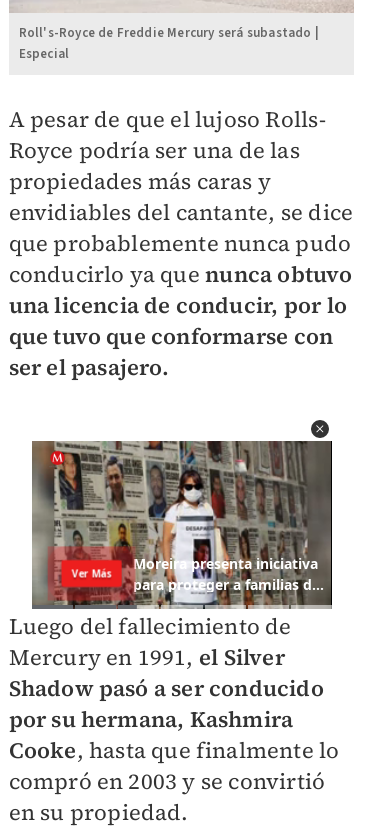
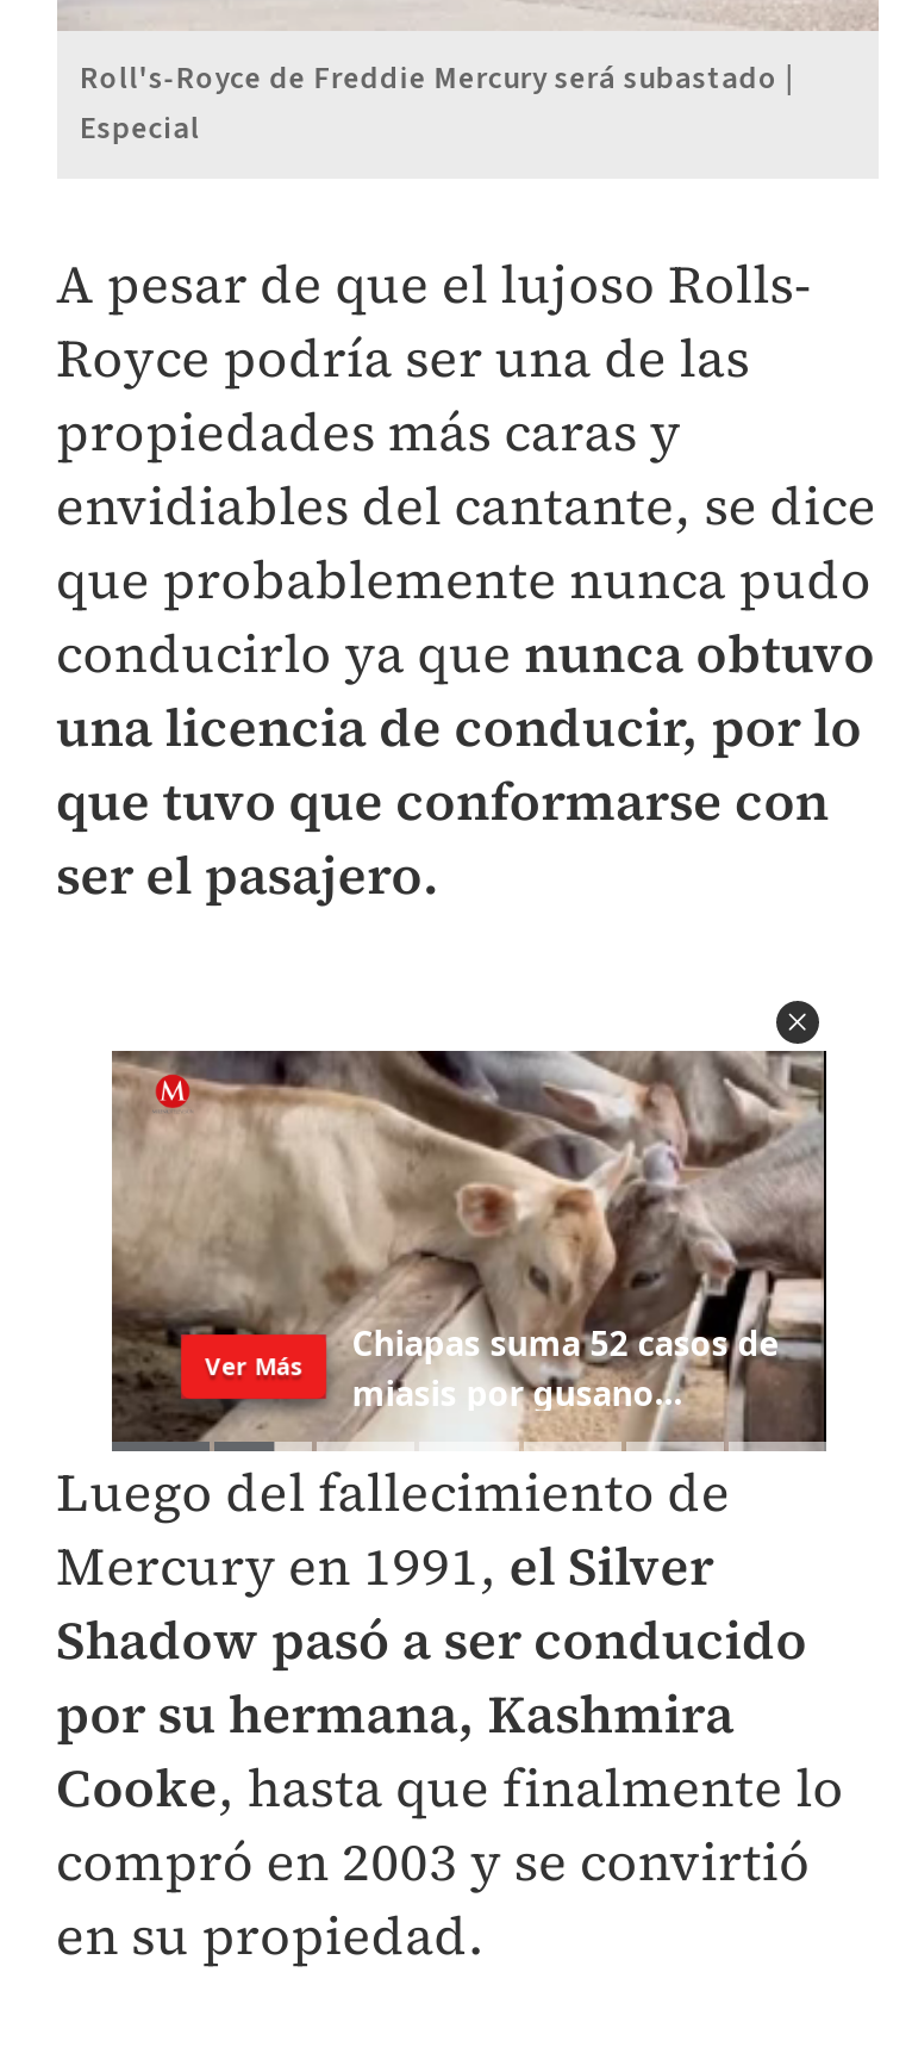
- [image]
+ [image]
